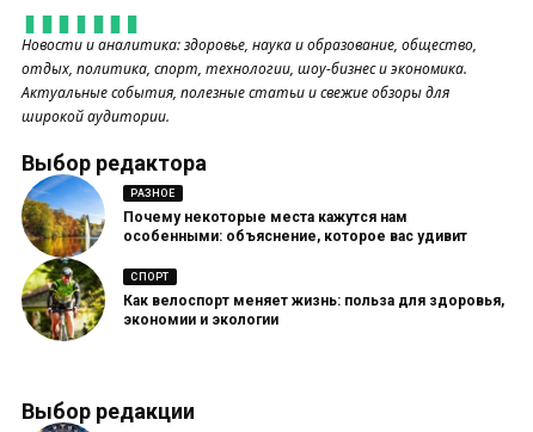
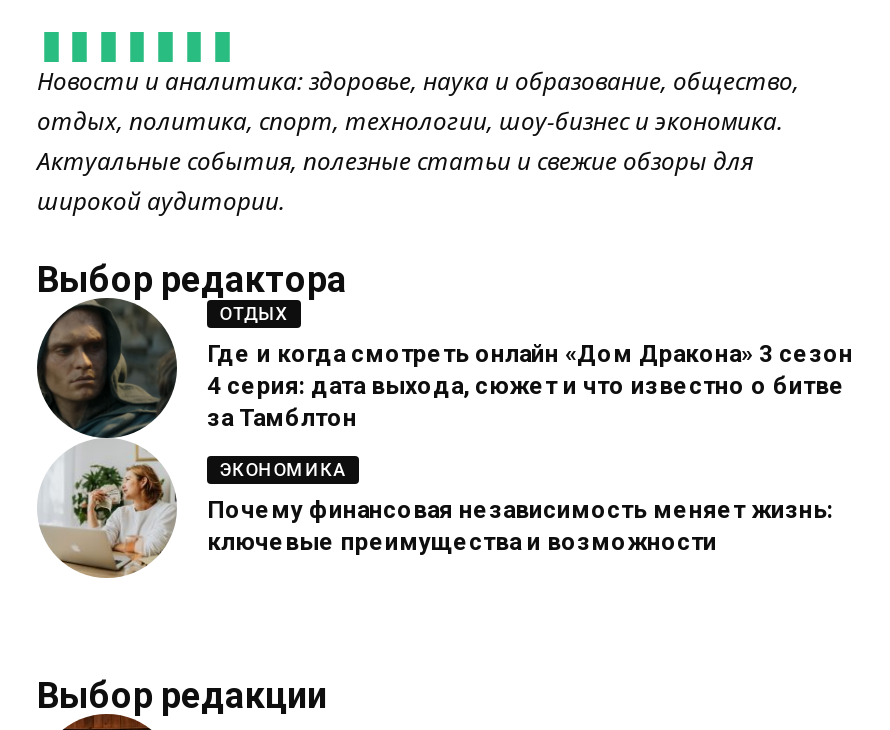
- [image]
- Почему некоторые места кажутся нам
- особенными: объяснение, которое вас удивит
+ [image]
+ Где и когда смотреть онлайн «Дом Дракона» 3 сезон
+ 4 серия: дата выхода, сюжет и что известно о битве
+ за Тамблтон

- РАЗНОЕ
+ ОТДЫХ

- СПОРТ
+ ЭКОНОМИКА

- Как велоспорт меняет жизнь: польза для здоровья,
- экономии и экологии
+ Почему финансовая независимость меняет жизнь:
+ ключевые преимущества и возможности
